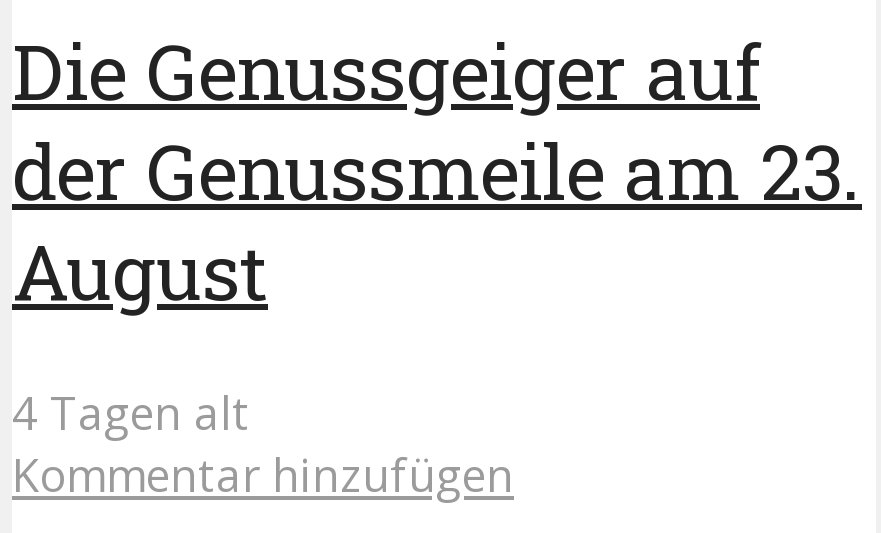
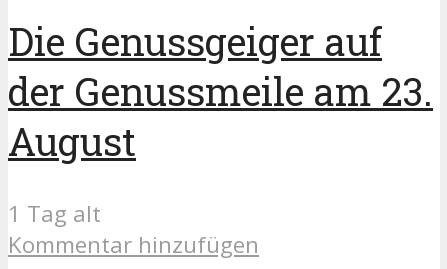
- 4 Tagen alt
+ 1 Tag alt
